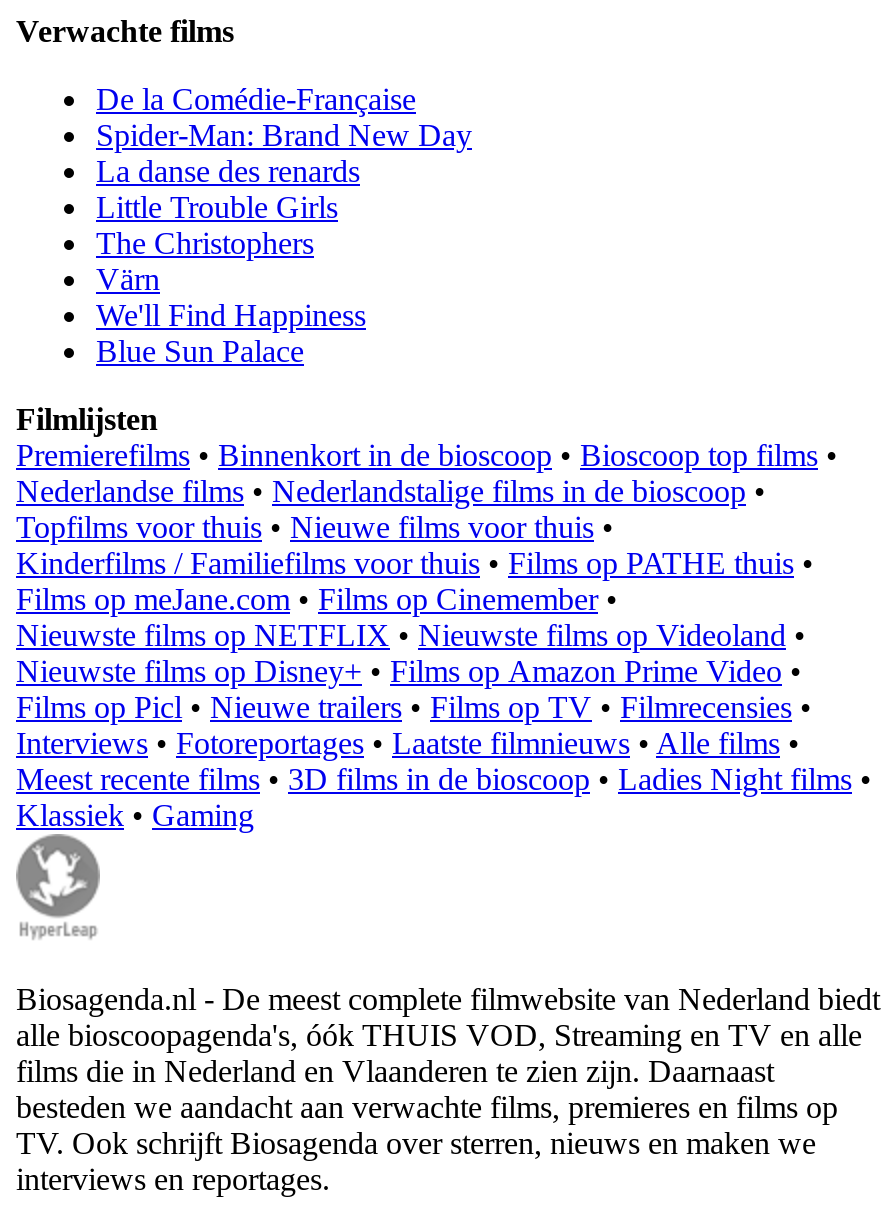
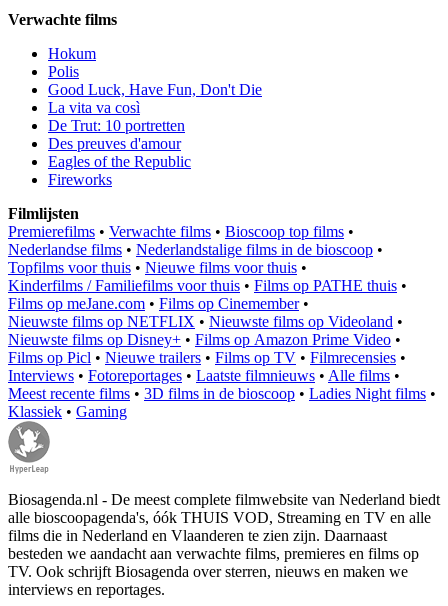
- De la Comédie-Française
- Spider-Man: Brand New Day
- La danse des renards
- Little Trouble Girls
- The Christophers
- Värn
- We'll Find Happiness
- Blue Sun Palace
+ Hokum
+ Polis
+ Good Luck, Have Fun, Don't Die
+ La vita va così
+ De Trut: 10 portretten
+ Des preuves d'amour
+ Eagles of the Republic
+ Fireworks

- Premierefilms • Binnenkort in de bioscoop • Bioscoop top films •
+ Premierefilms • Verwachte films • Bioscoop top films •
